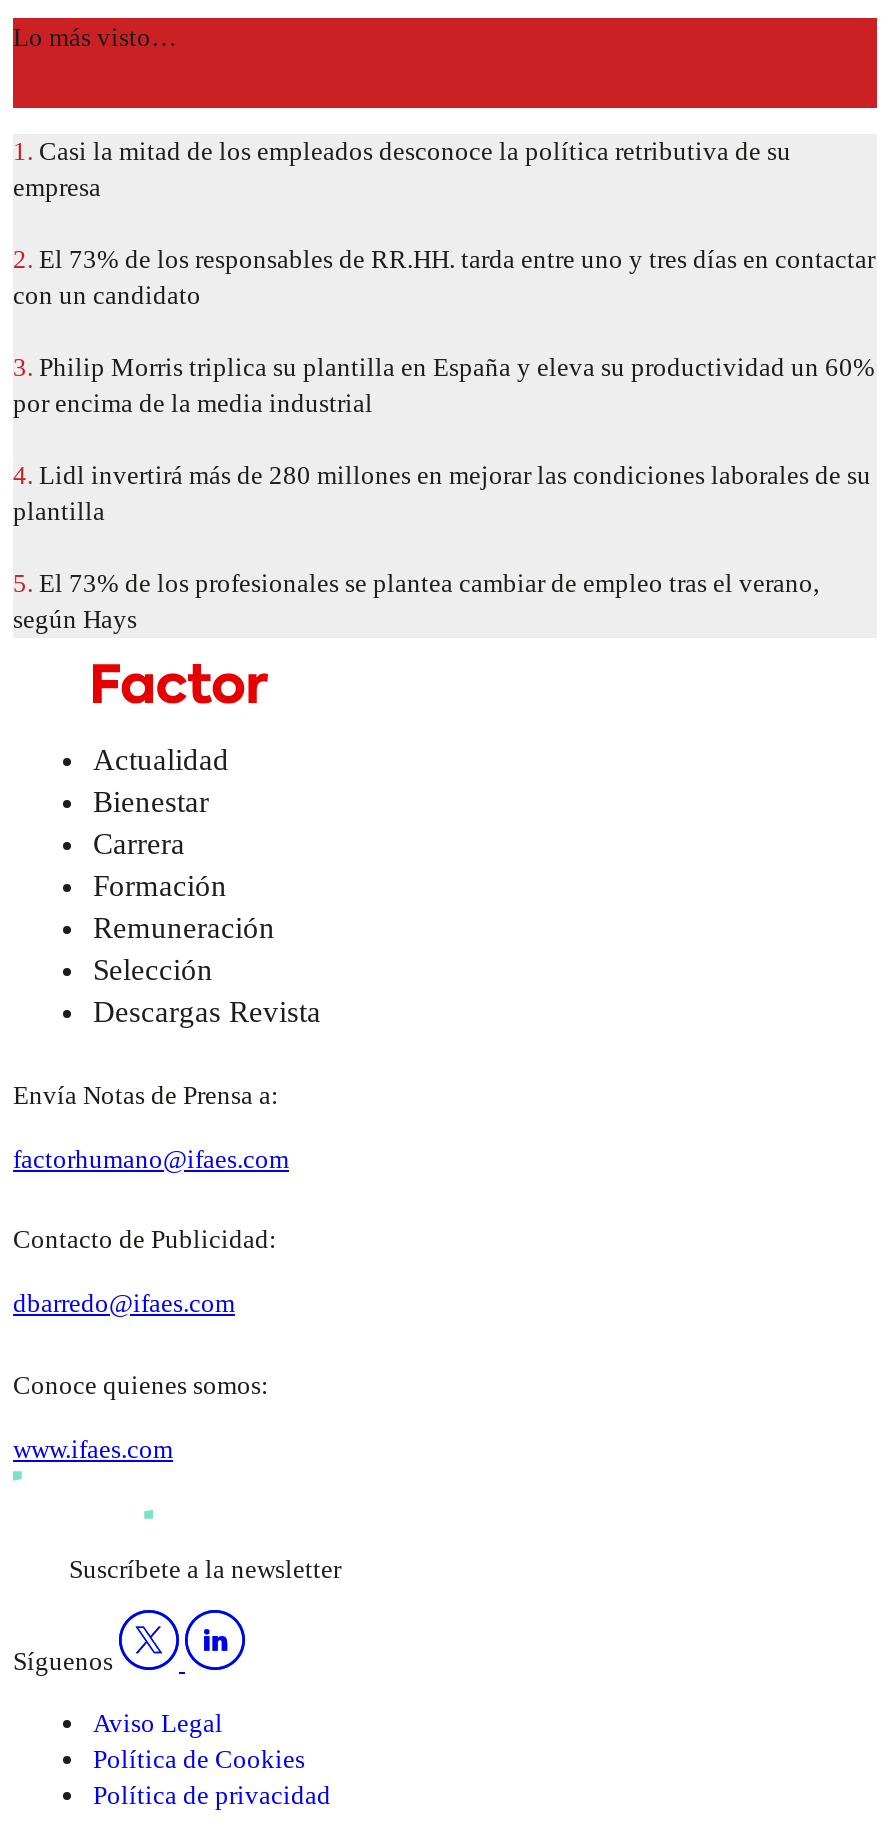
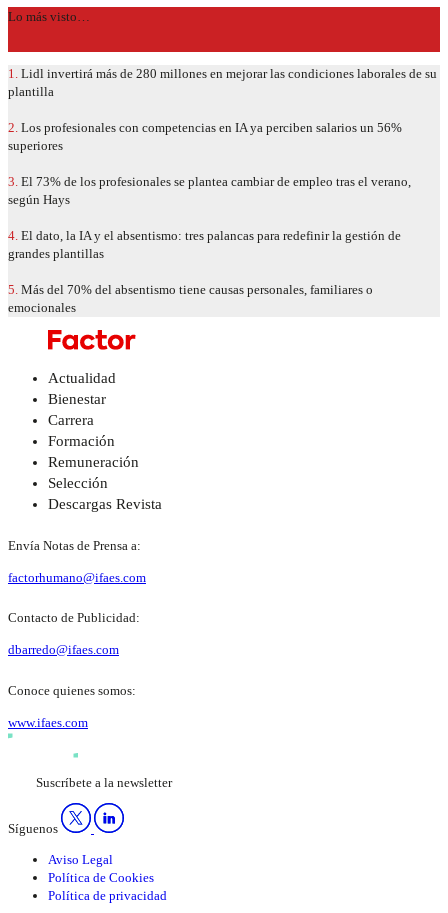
- 1. Casi la mitad de los empleados desconoce la política retributiva de su
- empresa
- 2. El 73% de los responsables de RR.HH. tarda entre uno y tres días en contactar
- con un candidato
- 3. Philip Morris triplica su plantilla en España y eleva su productividad un 60%
- por encima de la media industrial
- 4. Lidl invertirá más de 280 millones en mejorar las condiciones laborales de su
+ 1. Lidl invertirá más de 280 millones en mejorar las condiciones laborales de su

moved up: plantilla

- 5. El 73% de los profesionales se plantea cambiar de empleo tras el verano,
+ 2. Los profesionales con competencias en IA ya perciben salarios un 56%
+ superiores
+ 3. El 73% de los profesionales se plantea cambiar de empleo tras el verano,

moved up: según Hays

+ 4. El dato, la IA y el absentismo: tres palancas para redefinir la gestión de
+ grandes plantillas
+ 5. Más del 70% del absentismo tiene causas personales, familiares o
+ emocionales
